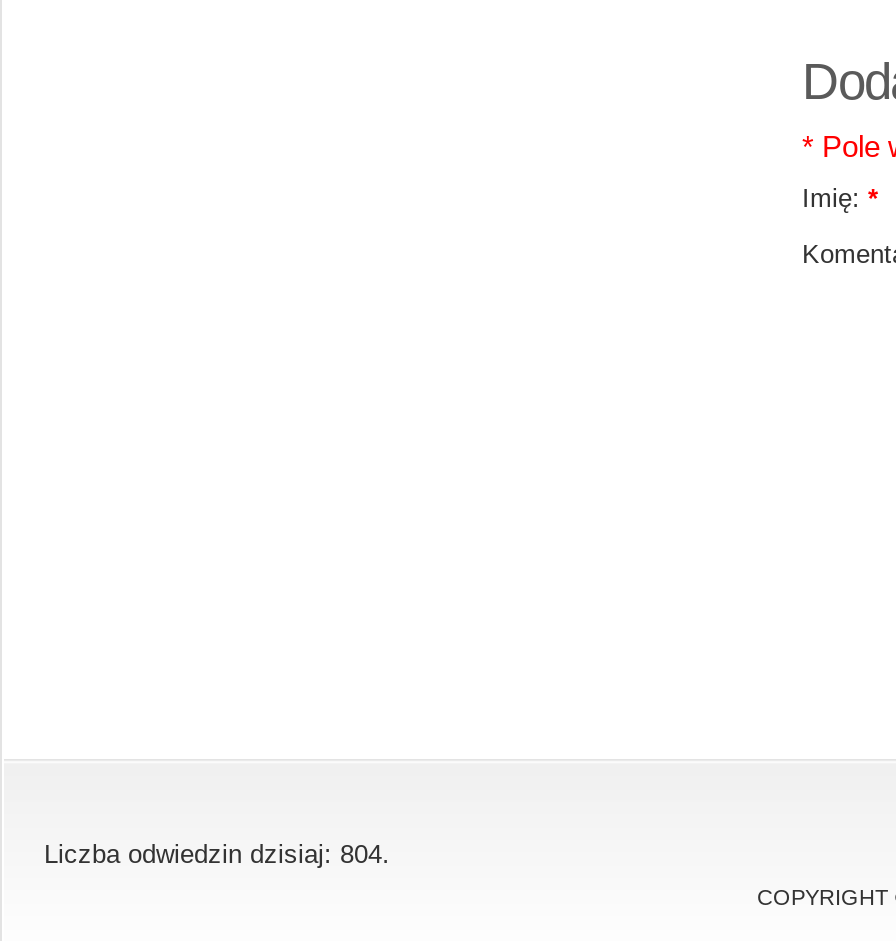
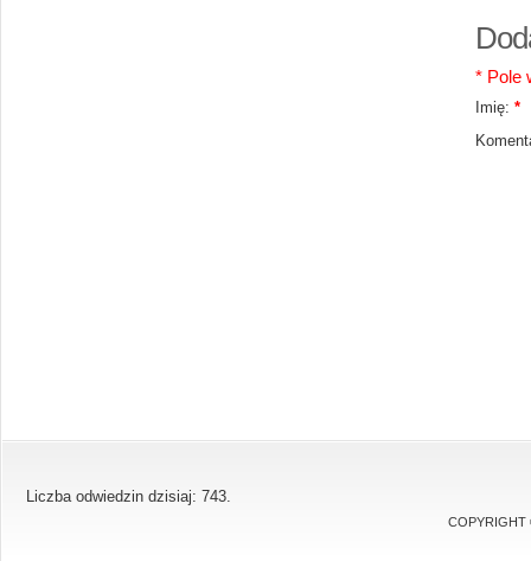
- Liczba odwiedzin dzisiaj: 804.
+ Liczba odwiedzin dzisiaj: 743.
